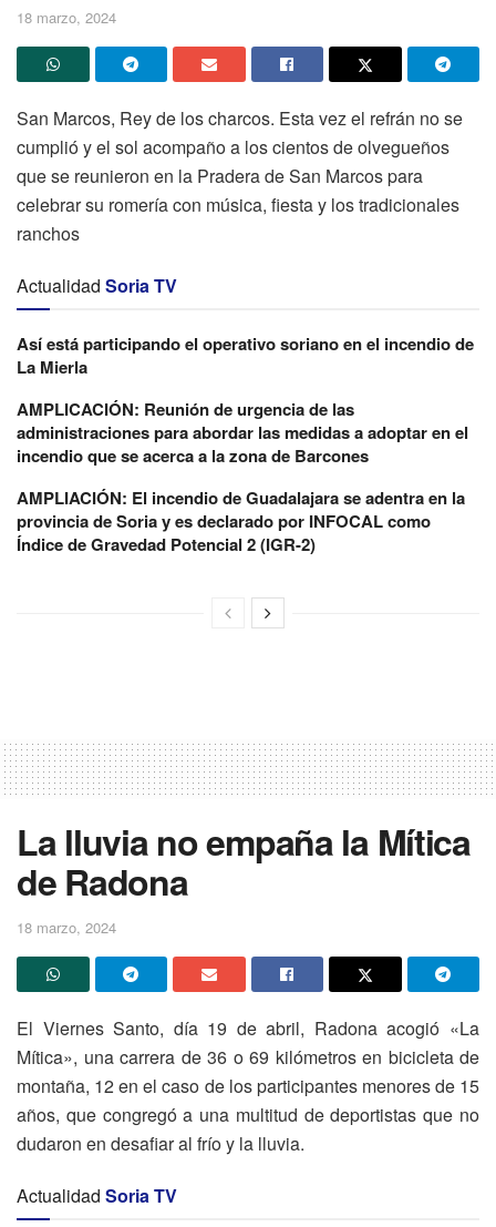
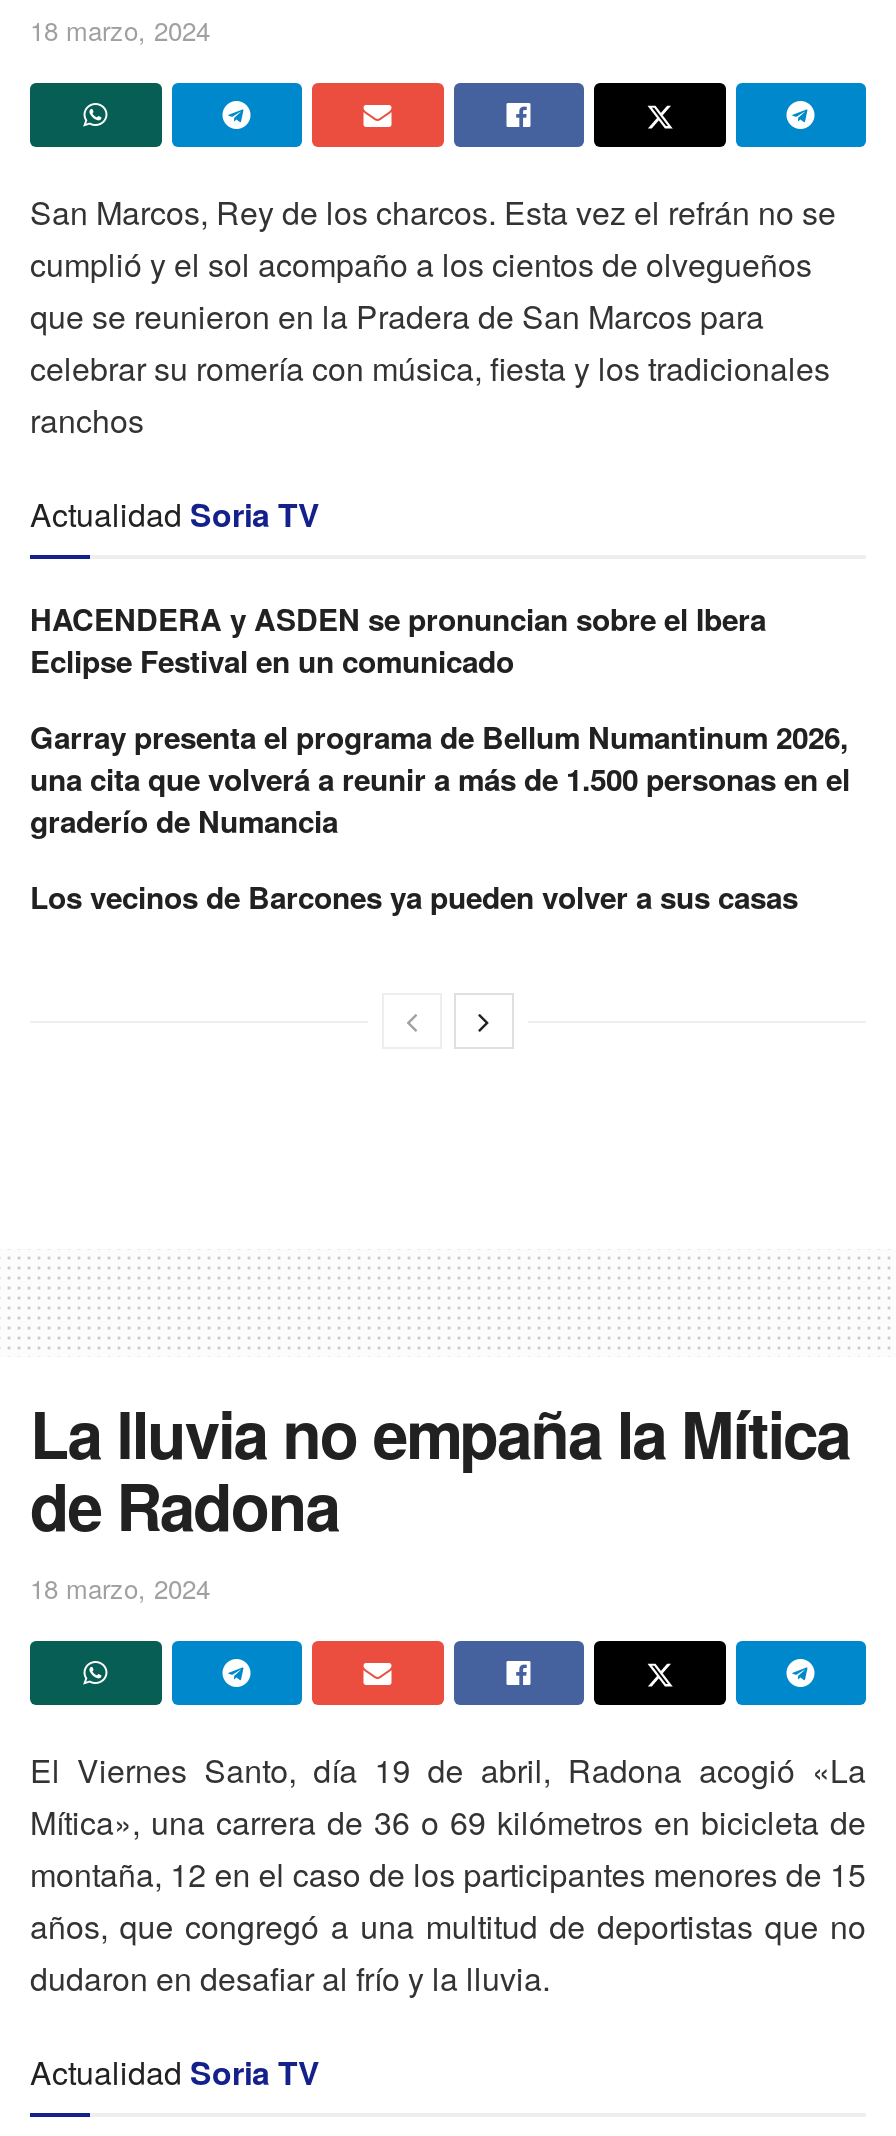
- Así está participando el operativo soriano en el incendio de
- La Mierla
+ HACENDERA y ASDEN se pronuncian sobre el Ibera
+ Eclipse Festival en un comunicado

- AMPLICACIÓN: Reunión de urgencia de las
- administraciones para abordar las medidas a adoptar en el
- incendio que se acerca a la zona de Barcones
+ Garray presenta el programa de Bellum Numantinum 2026,
+ una cita que volverá a reunir a más de 1.500 personas en el
+ graderío de Numancia

- AMPLIACIÓN: El incendio de Guadalajara se adentra en la
- provincia de Soria y es declarado por INFOCAL como
- Índice de Gravedad Potencial 2 (IGR-2)
+ Los vecinos de Barcones ya pueden volver a sus casas
